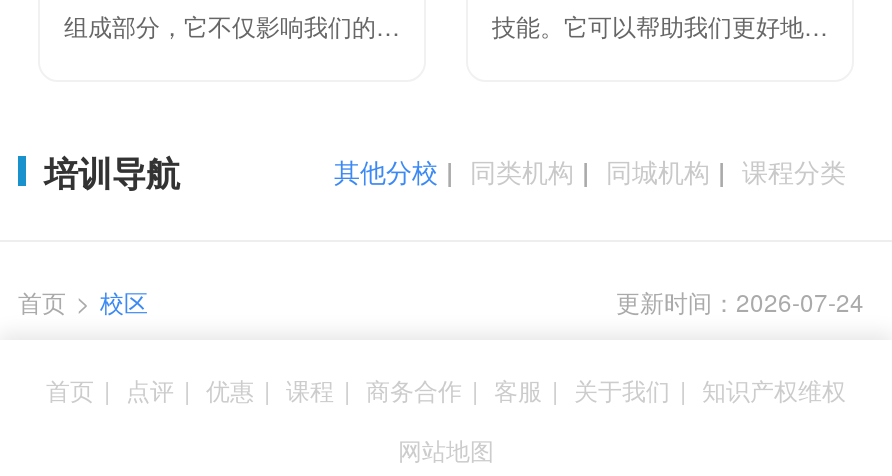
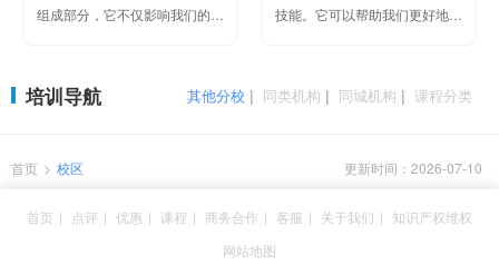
- 更新时间：2026-07-24
+ 更新时间：2026-07-10
